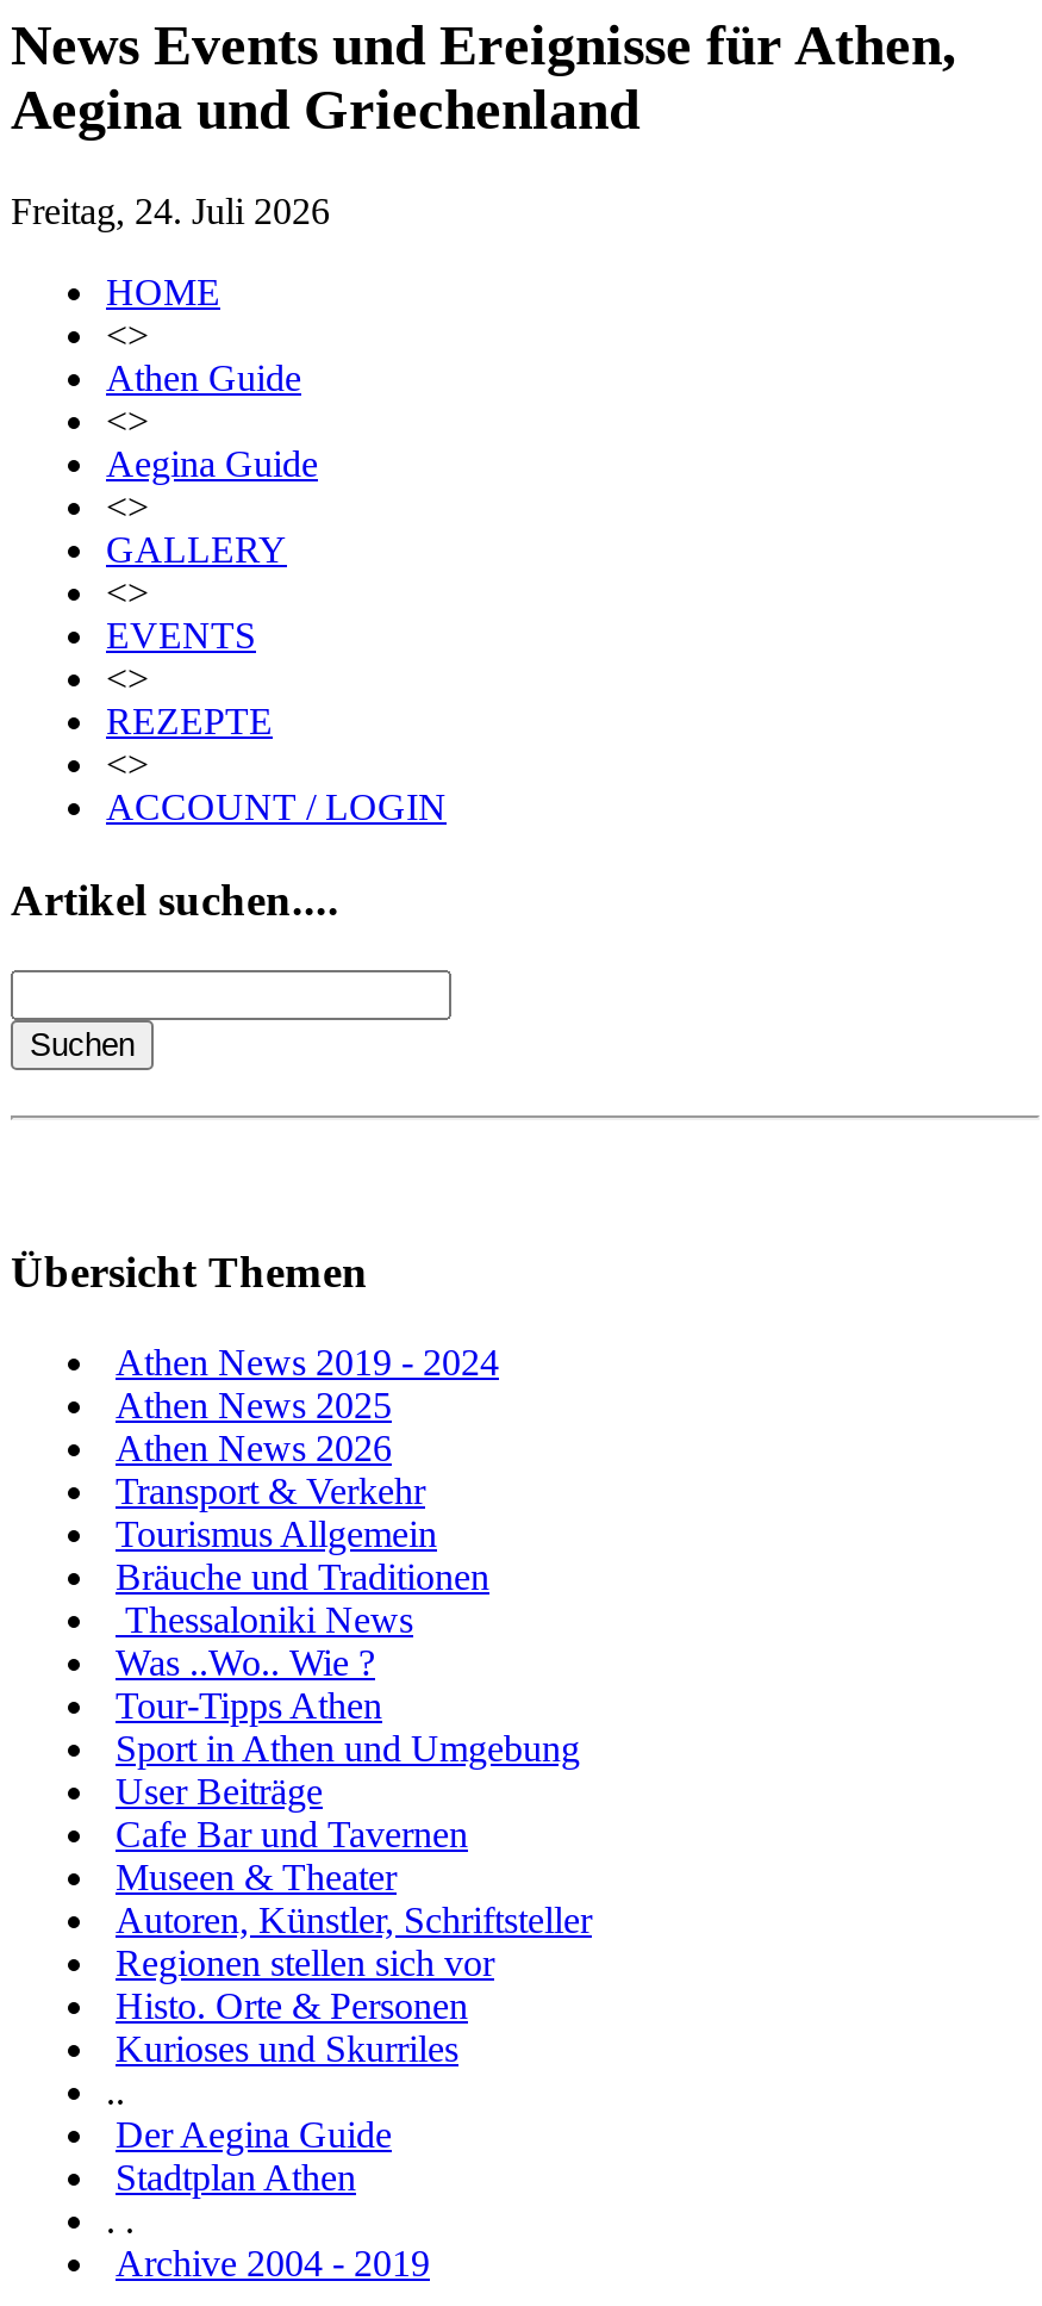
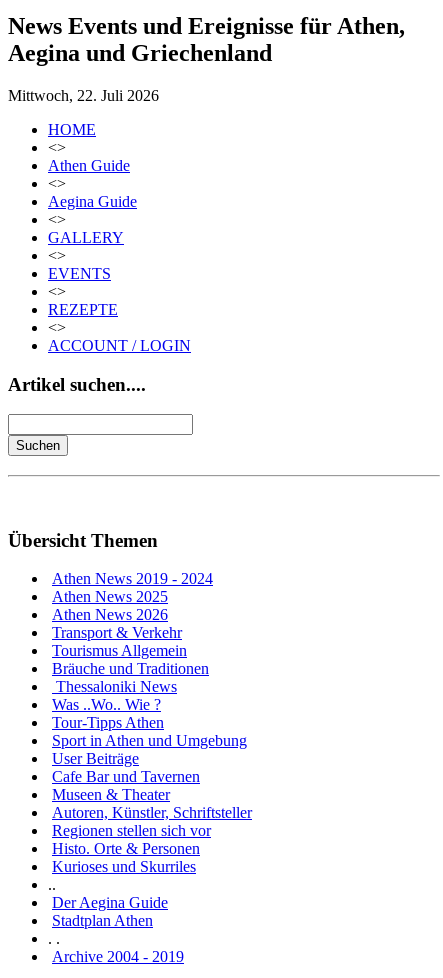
- Freitag, 24. Juli 2026
+ Mittwoch, 22. Juli 2026
